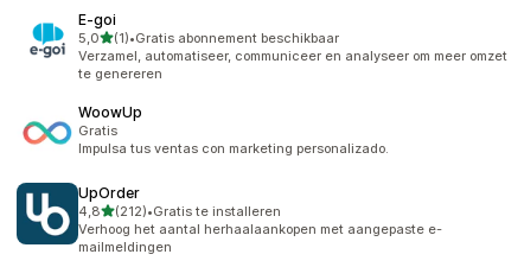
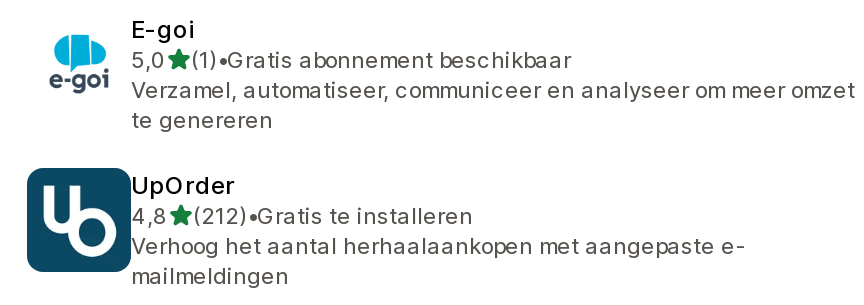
- [image]
- WoowUp
- Gratis
- Impulsa tus ventas con marketing personalizado.
